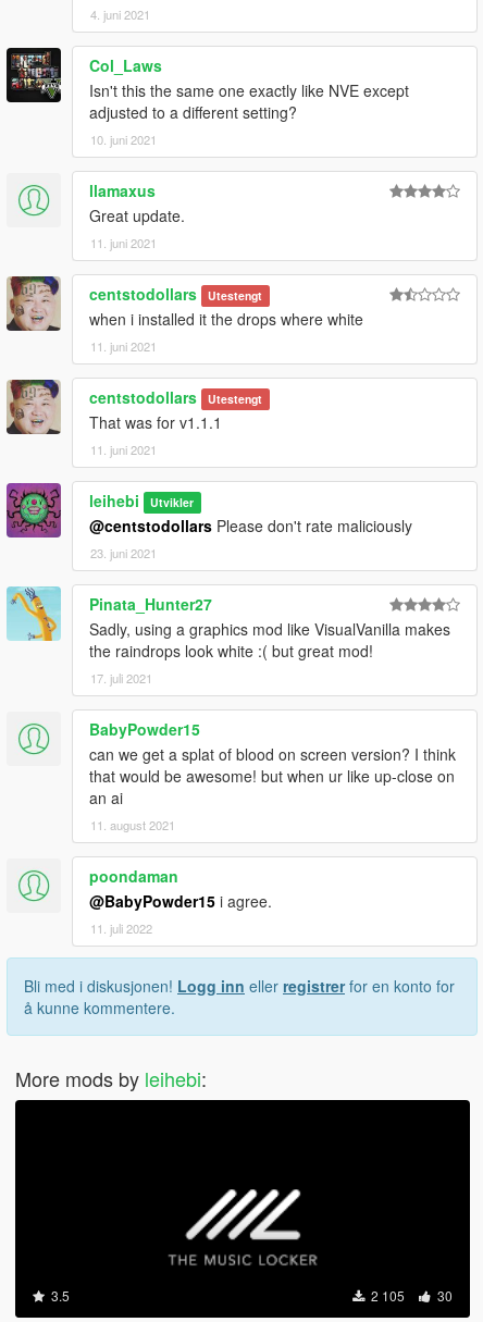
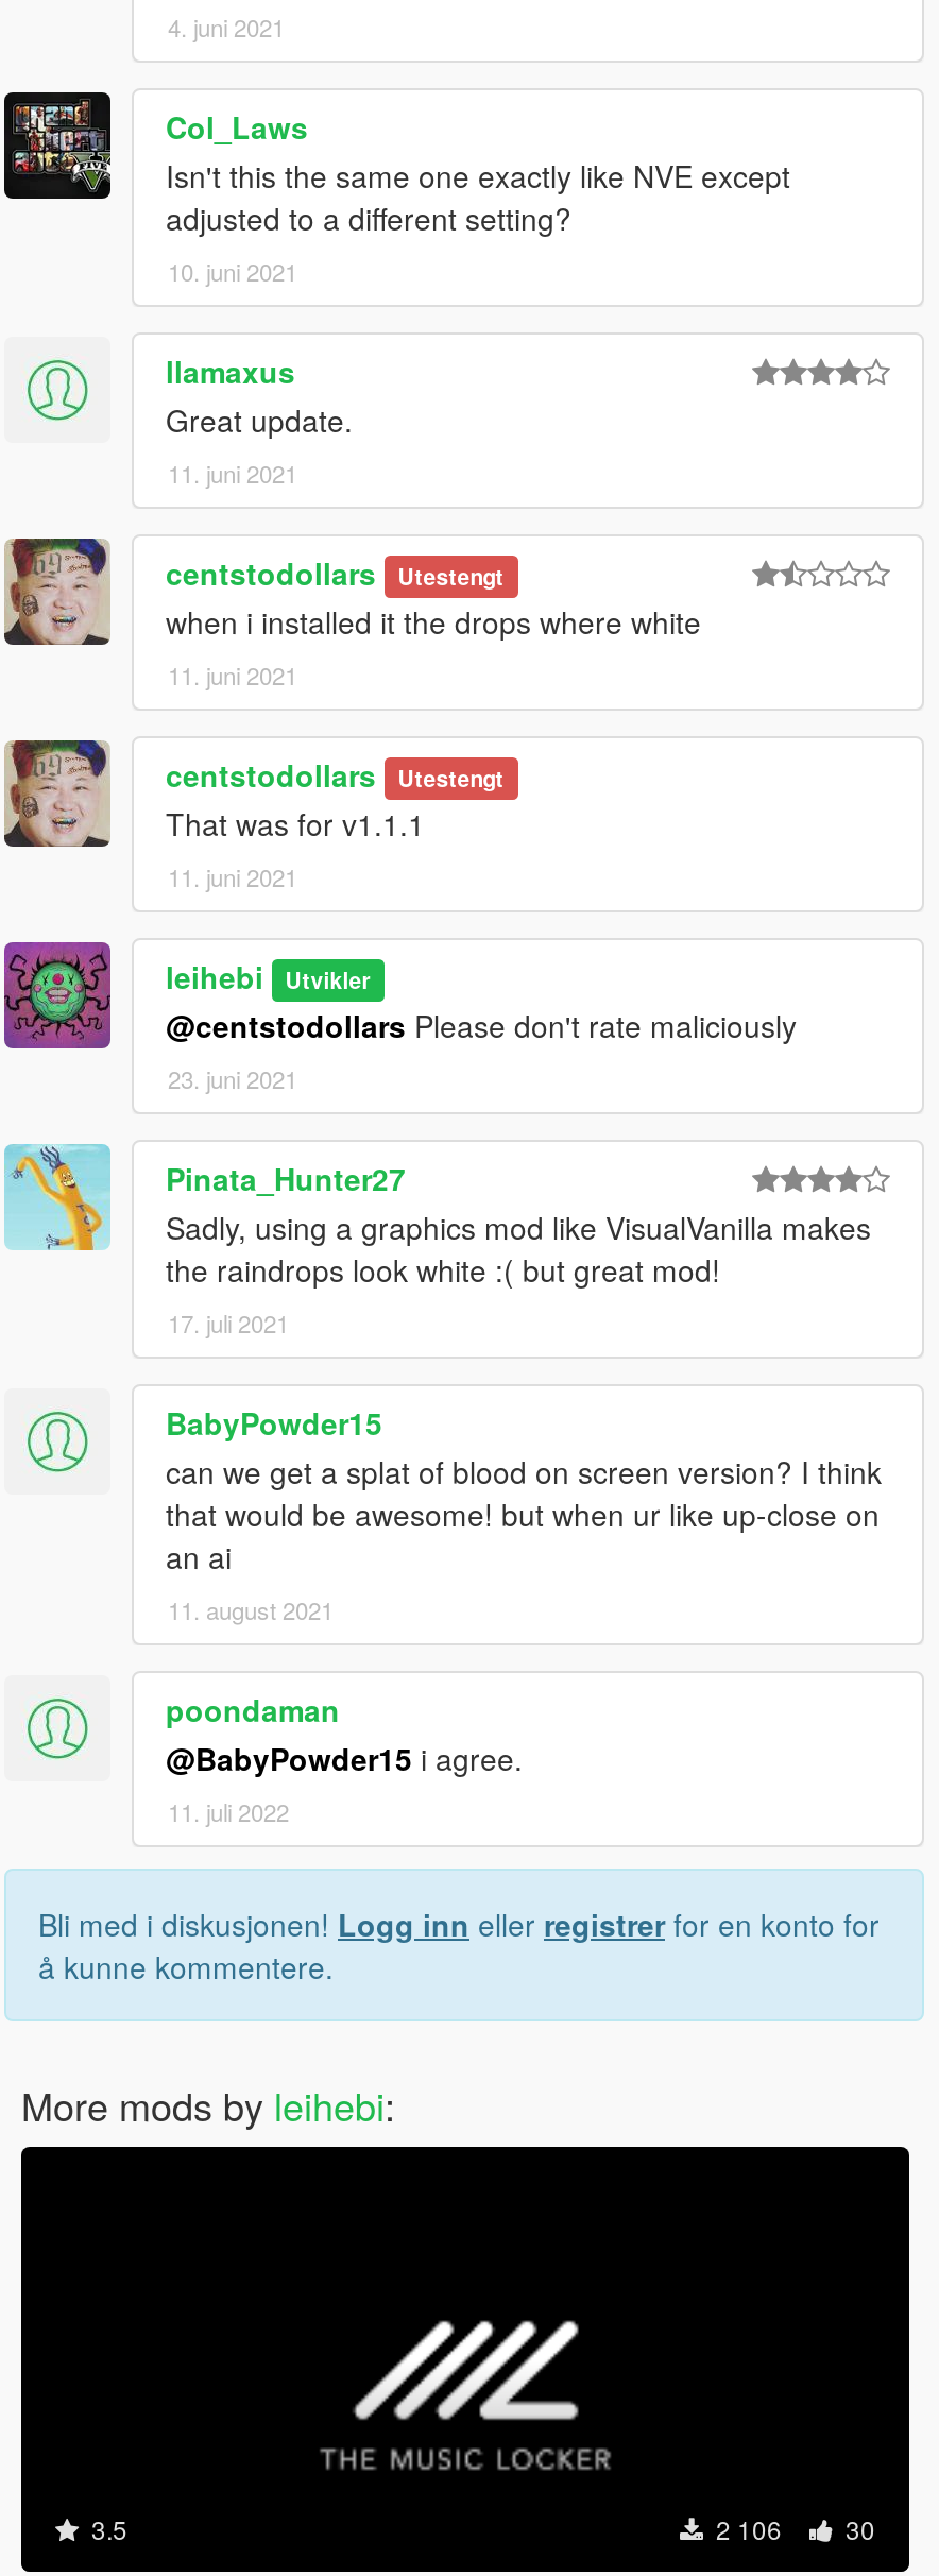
- 2 105 30
+ 2 106 30
